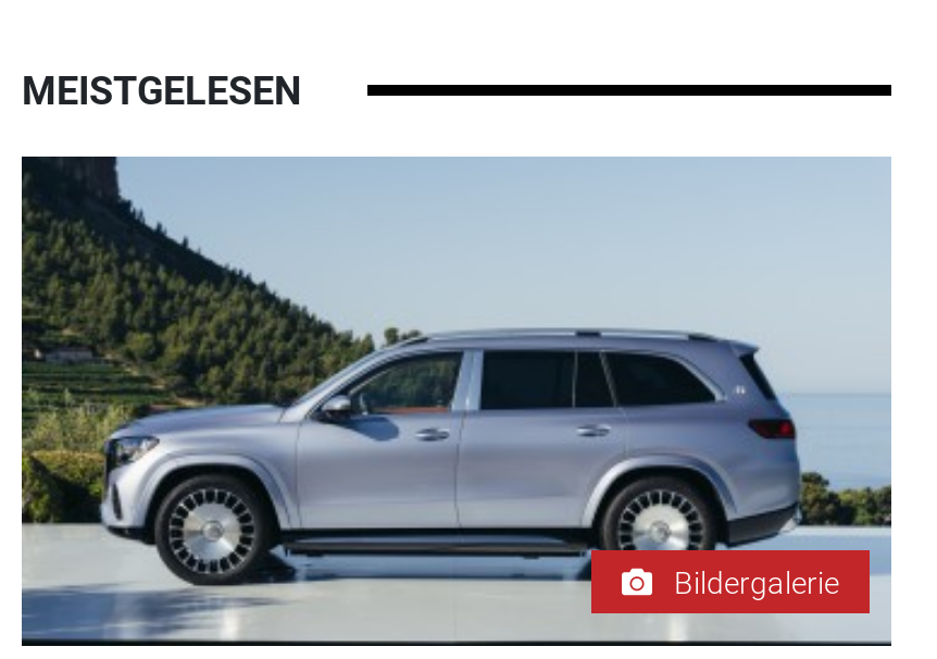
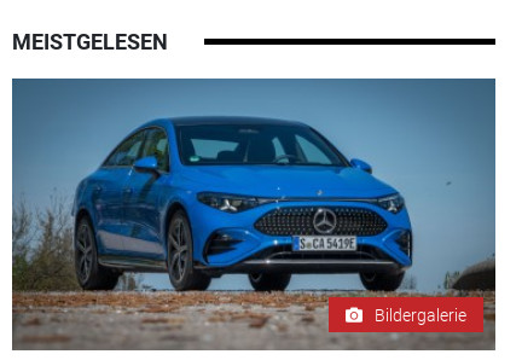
- [image]
+ [image]
